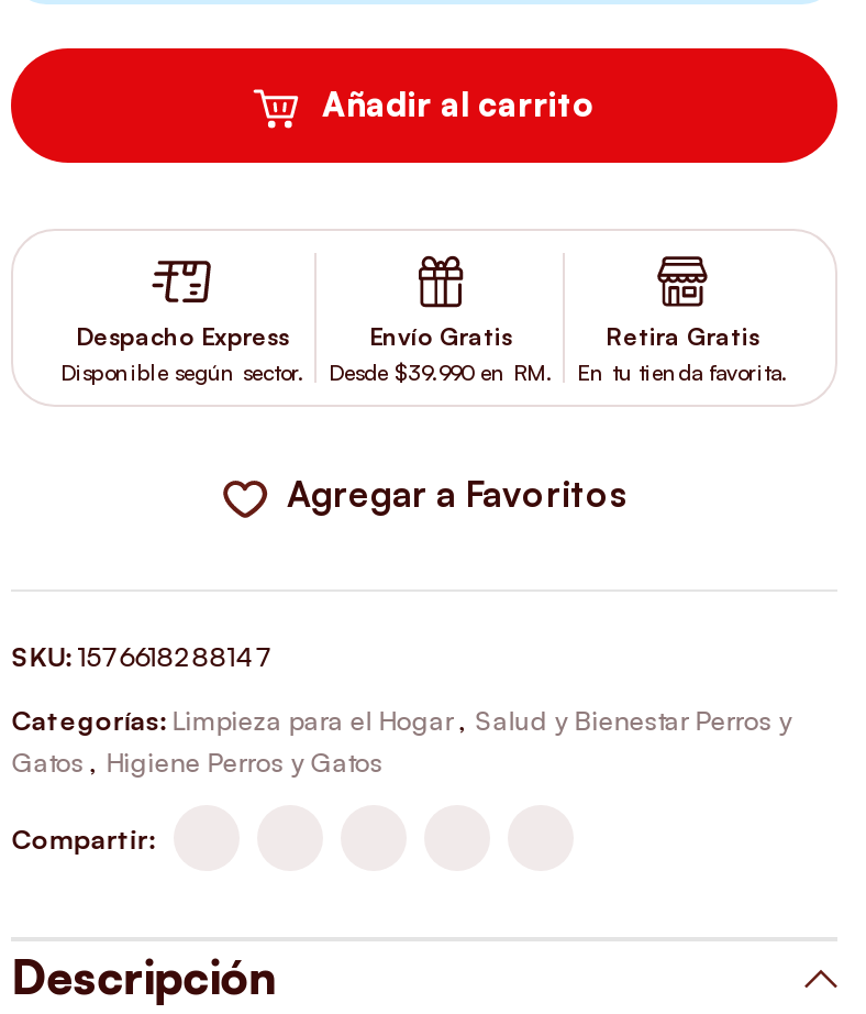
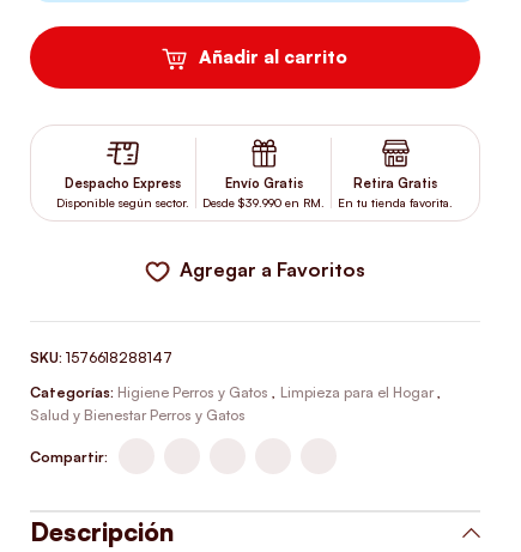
- Categorías: Limpieza para el Hogar , Salud y Bienestar Perros y
+ Categorías: Higiene Perros y Gatos , Limpieza para el Hogar ,

- Gatos , Higiene Perros y Gatos
+ Salud y Bienestar Perros y Gatos
